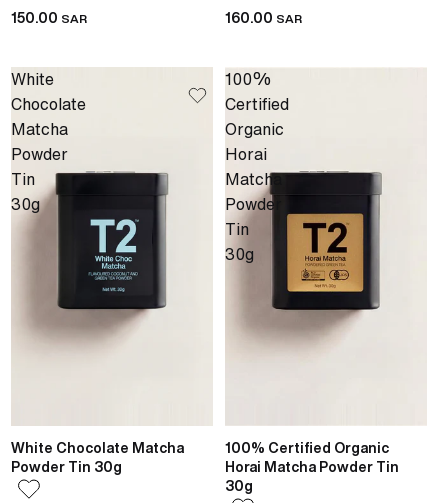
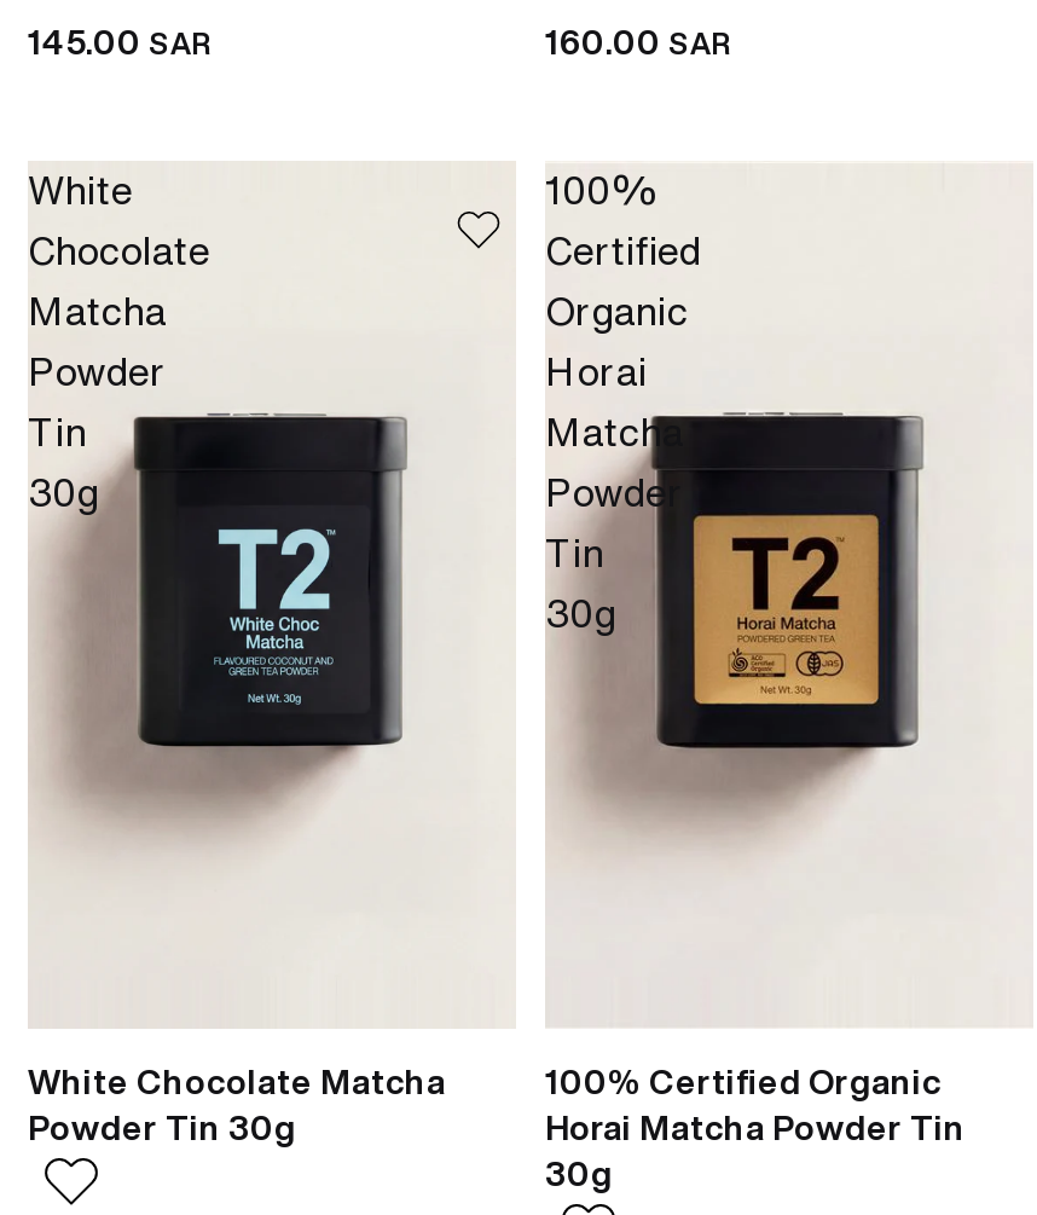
- 150.00 SAR
+ 145.00 SAR
